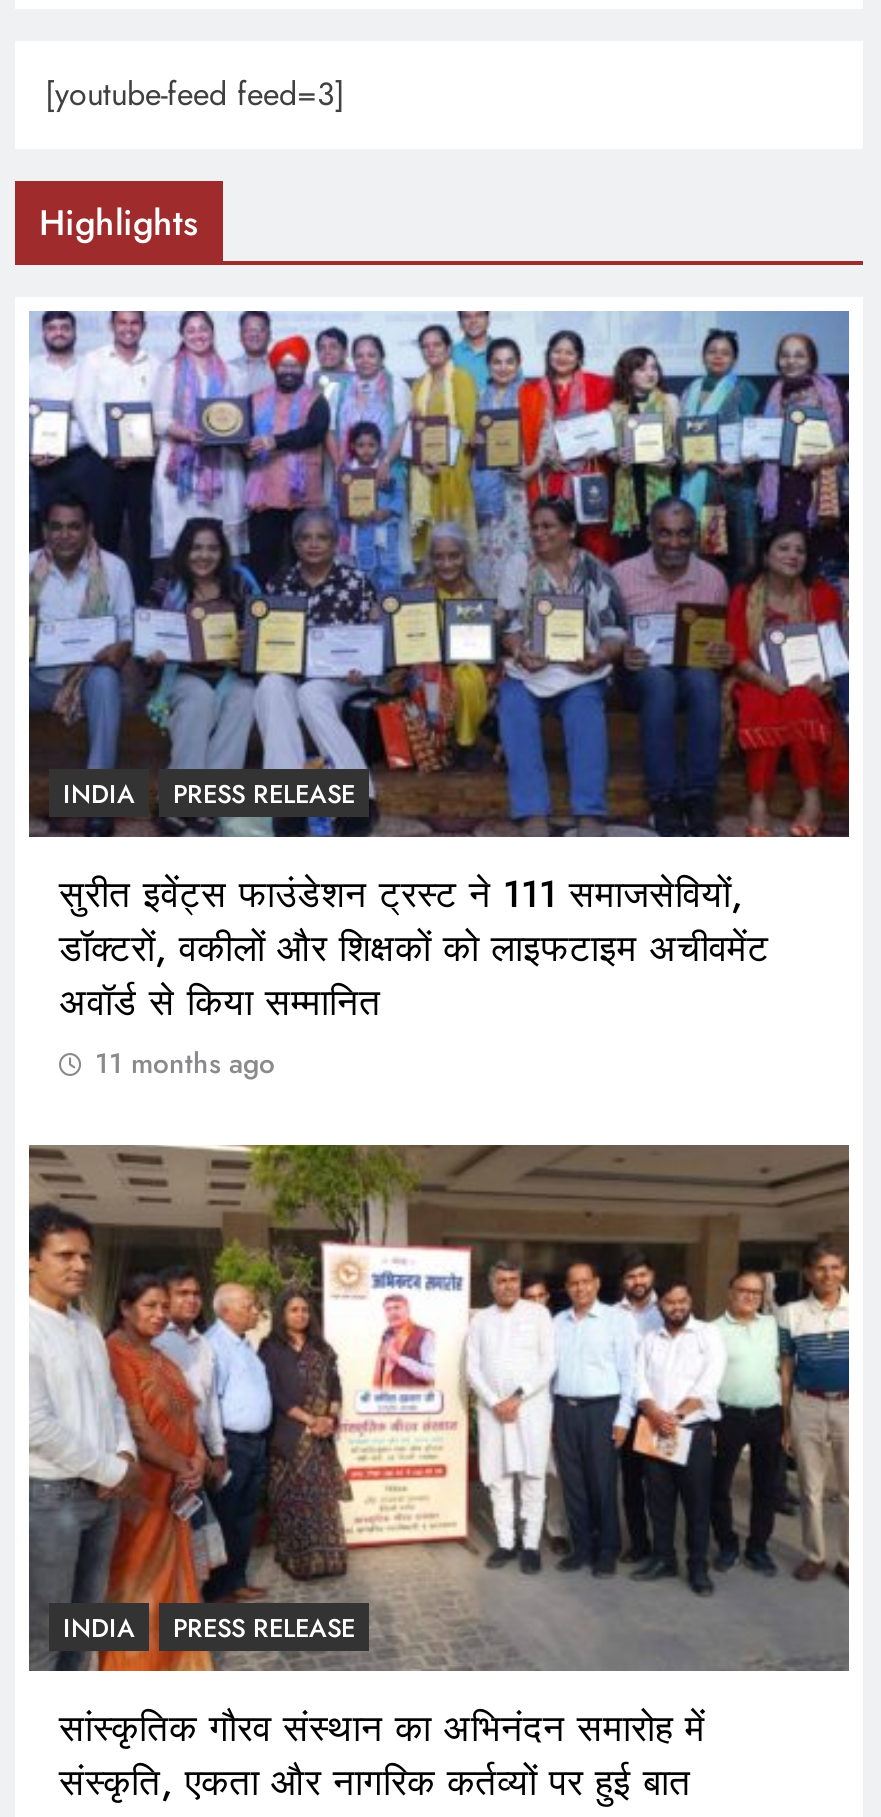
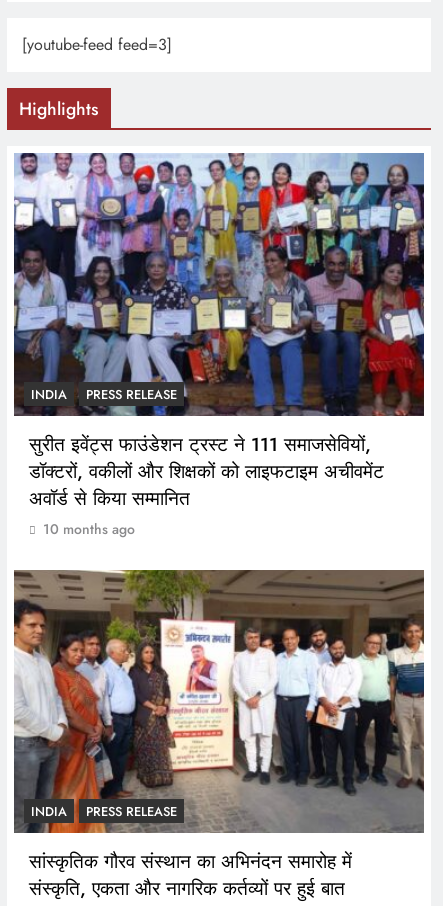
- 11 months ago
+ 10 months ago
